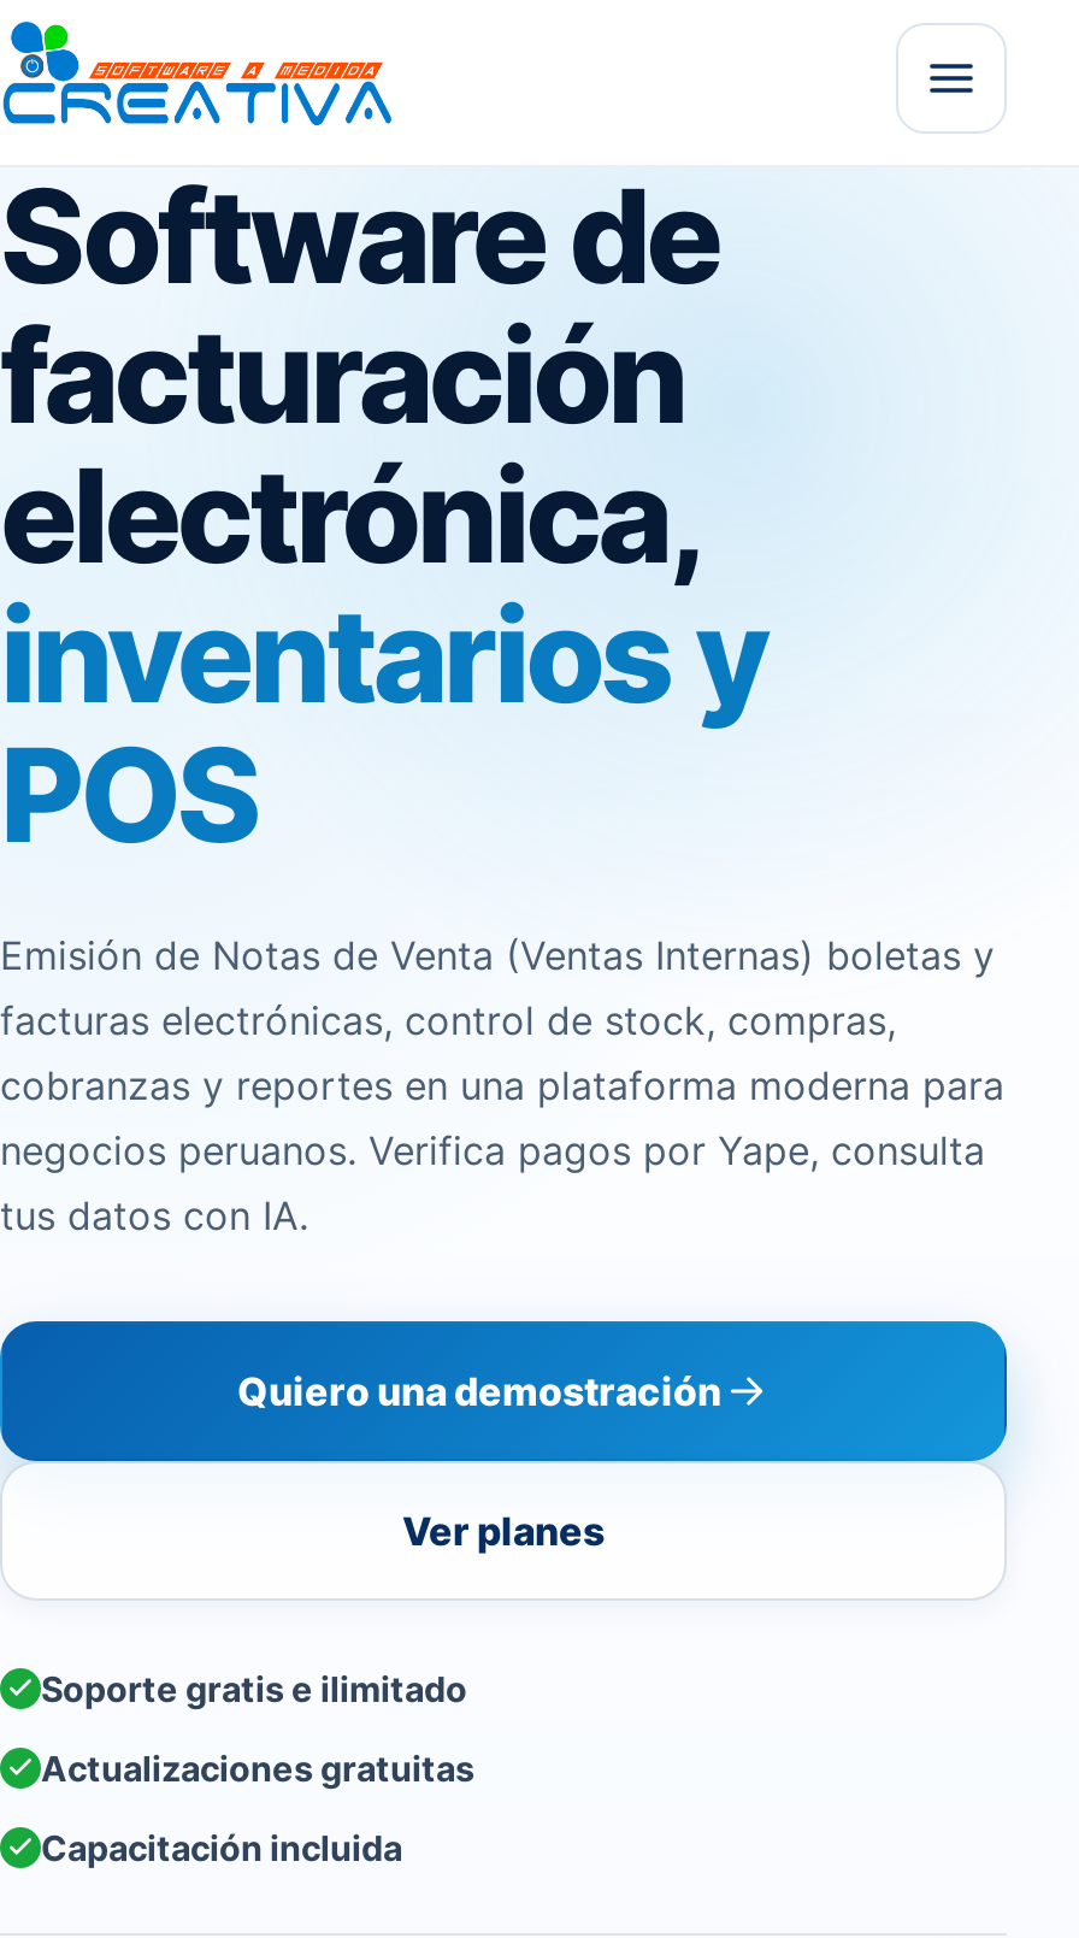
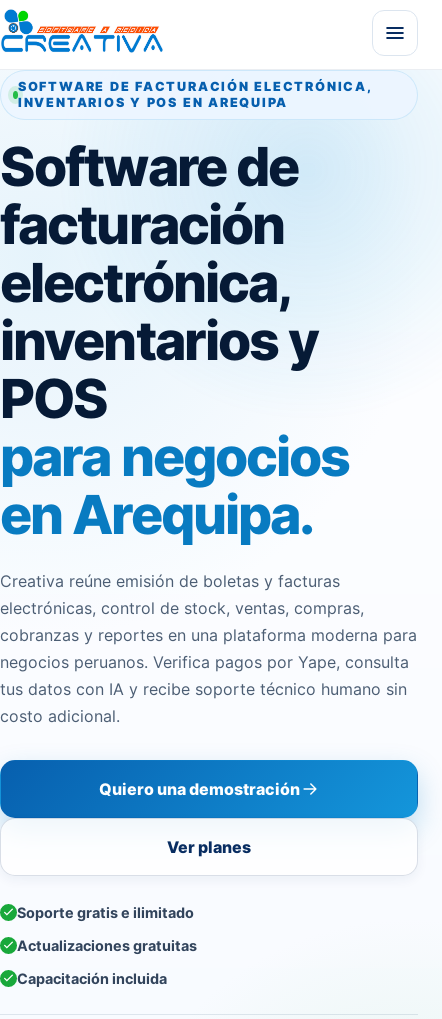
+ SOFTWARE DE FACTURACIÓN ELECTRÓNICA,
+ INVENTARIOS Y POS EN AREQUIPA

- Emisión de Notas de Venta (Ventas Internas) boletas y
- facturas electrónicas, control de stock, compras,
+ para negocios
+ en Arequipa.
+ Creativa reúne emisión de boletas y facturas
+ electrónicas, control de stock, ventas, compras,

- tus datos con IA.
+ tus datos con IA y recibe soporte técnico humano sin
+ costo adicional.
